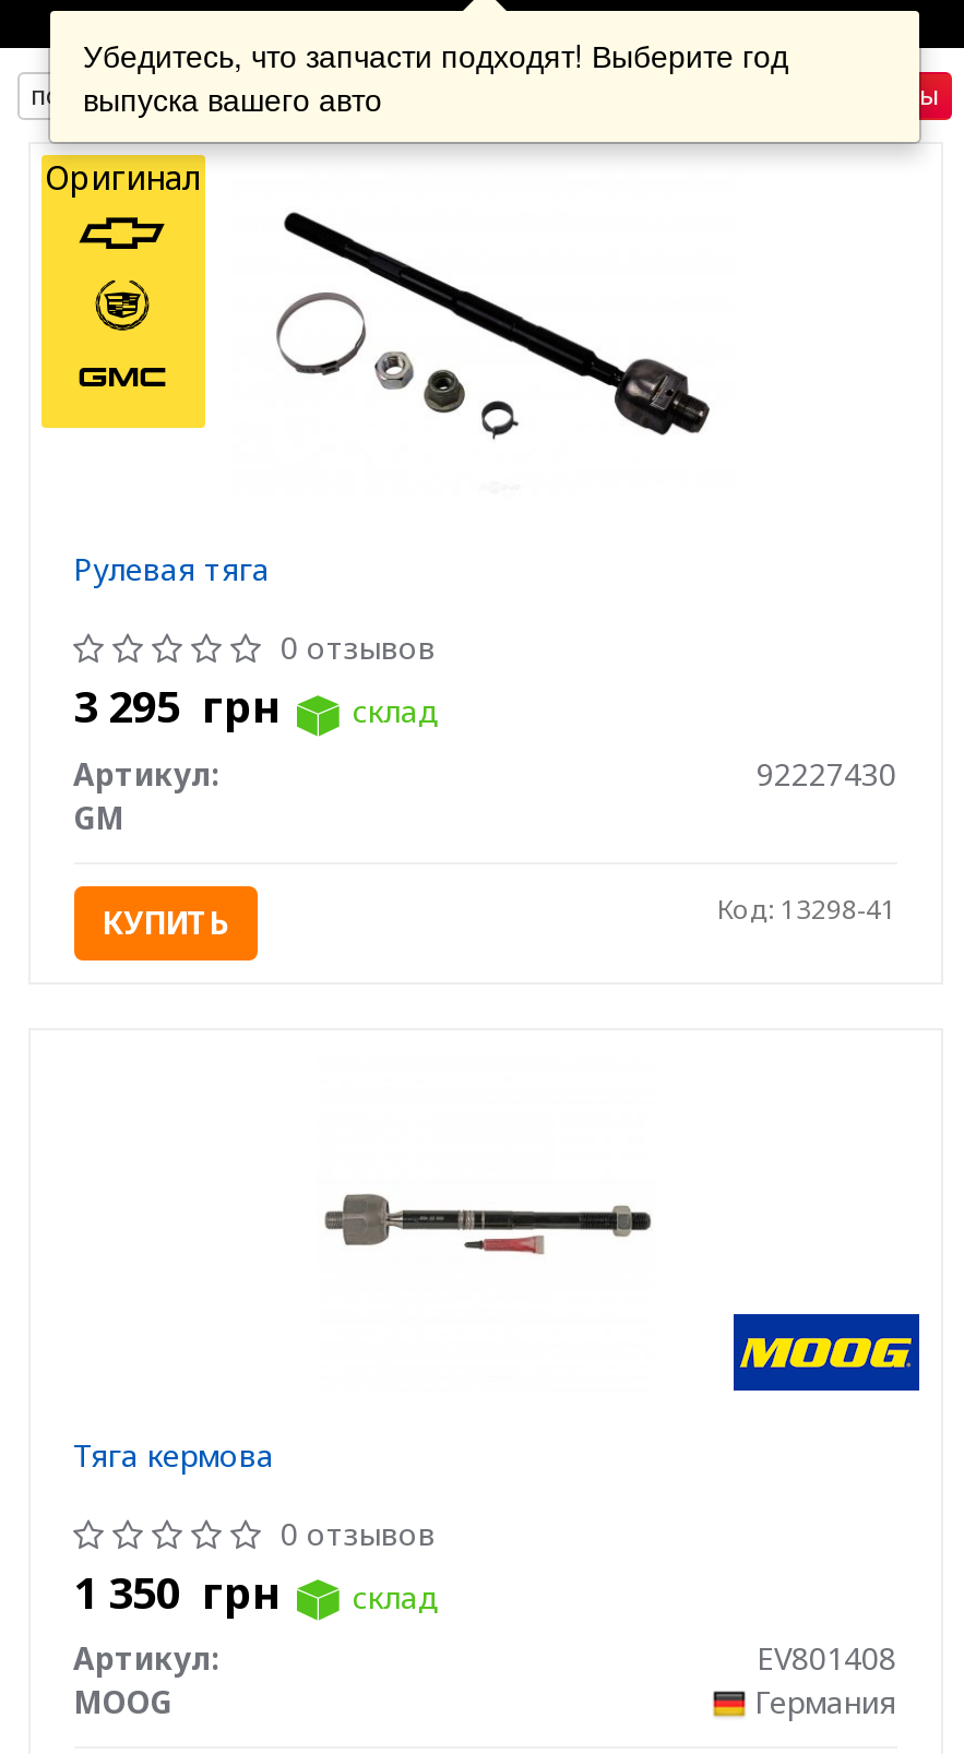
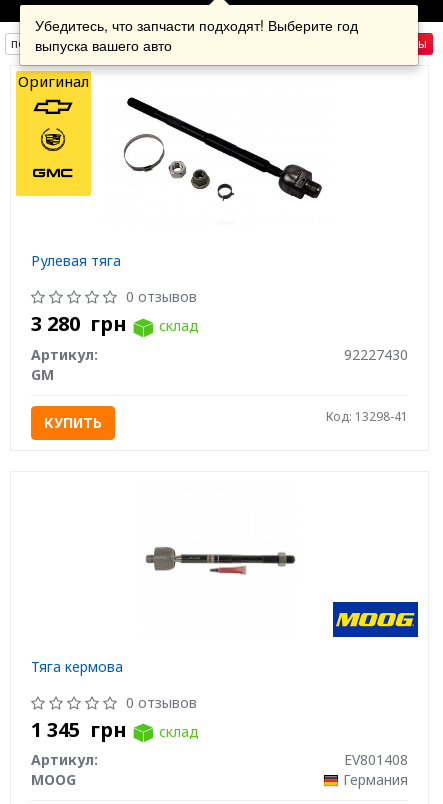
- 3 295 грн склад
+ 3 280 грн склад

- 1 350 грн склад
+ 1 345 грн склад
